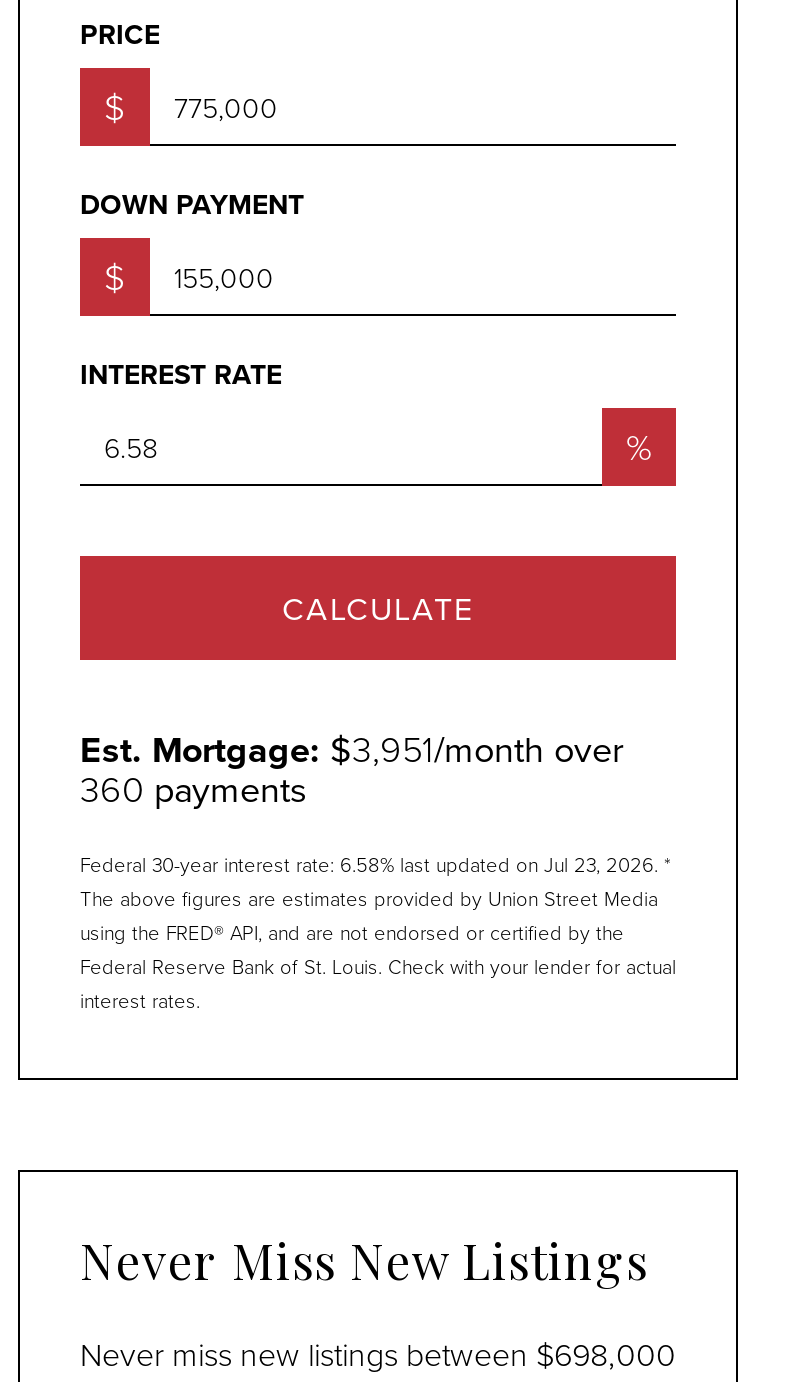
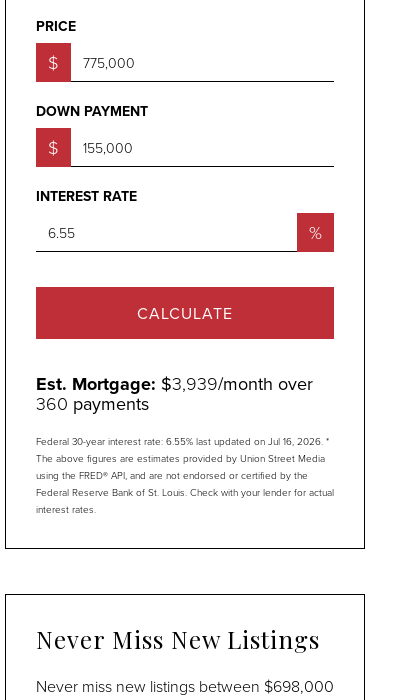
- Est. Mortgage: $3,951/month over
+ Est. Mortgage: $3,939/month over

- Federal 30-year interest rate: 6.58% last updated on Jul 23, 2026. *
+ Federal 30-year interest rate: 6.55% last updated on Jul 16, 2026. *
